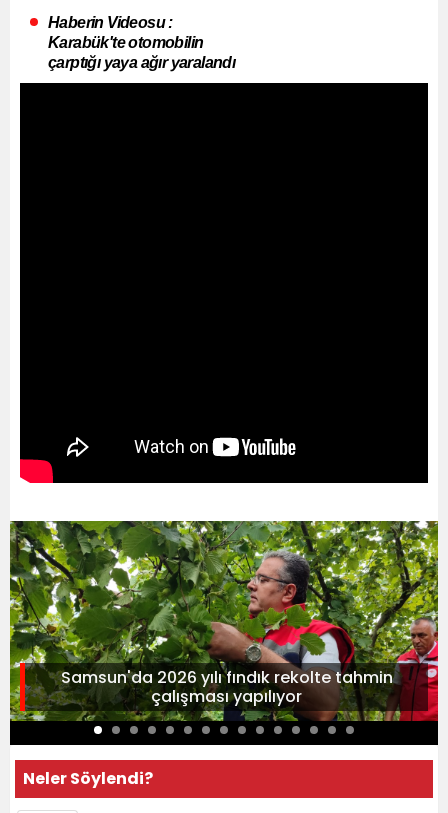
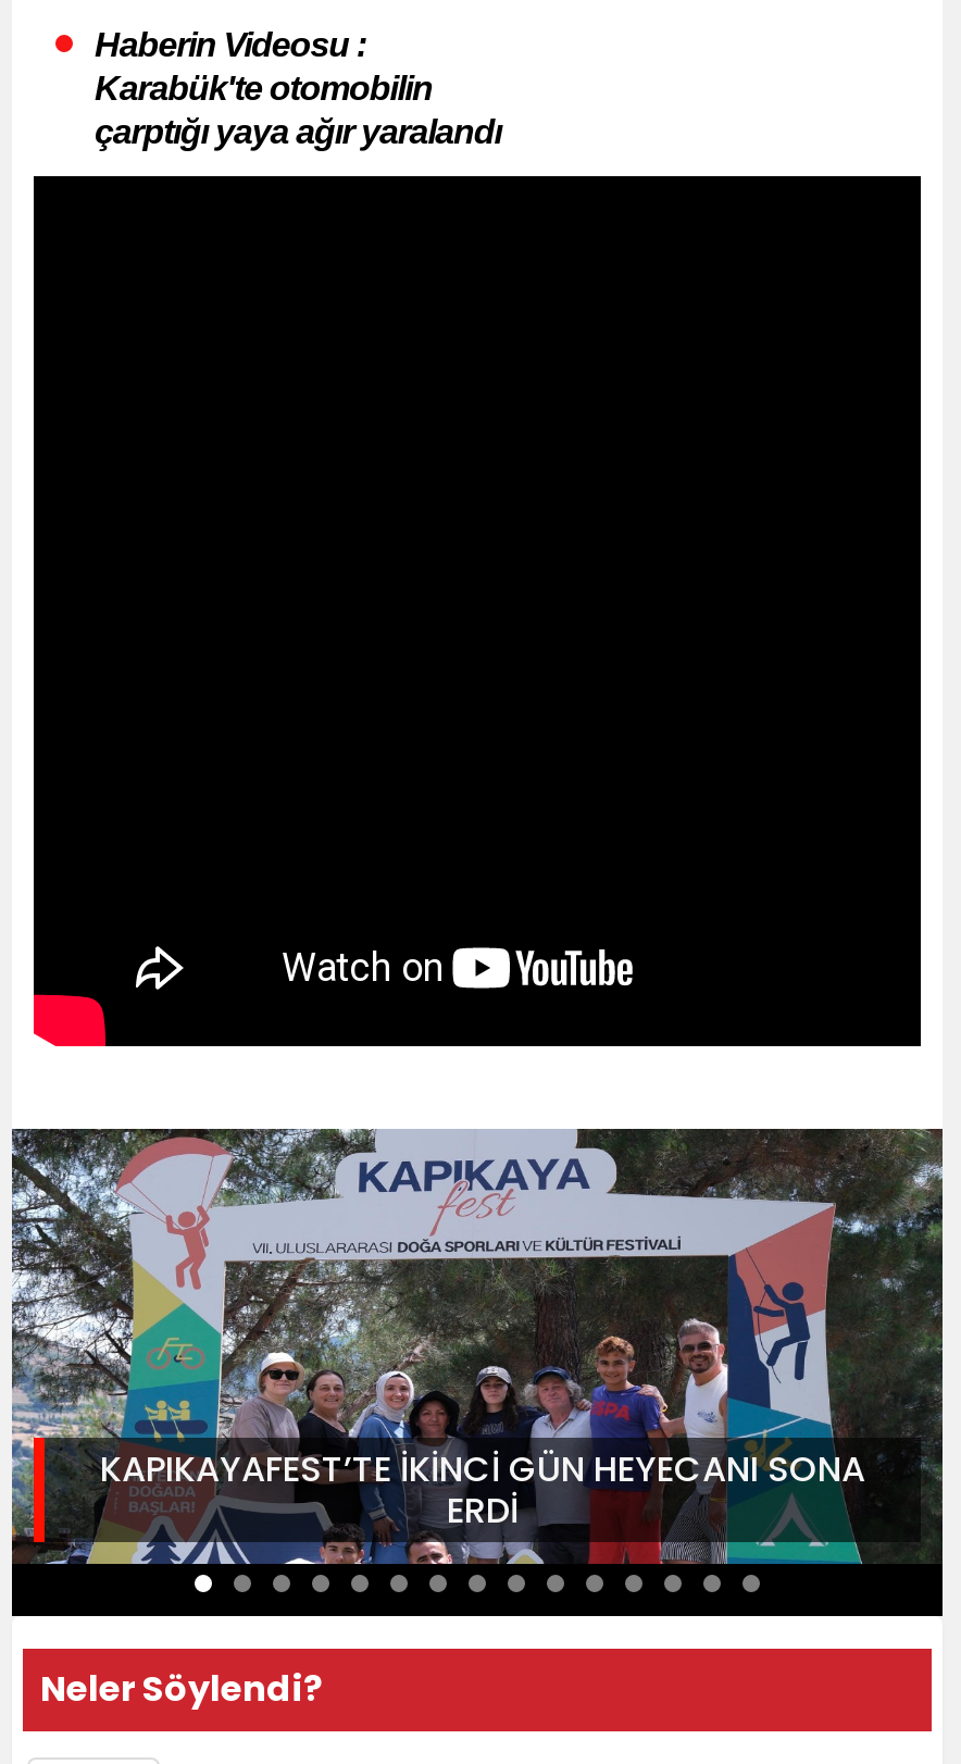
- [image]
- Samsun'da 2026 yılı fındık rekolte tahmin
- çalışması yapılıyor
+ [image]
+ KAPIKAYAFEST’TE İKİNCİ GÜN HEYECANI SONA
+ ERDİ
